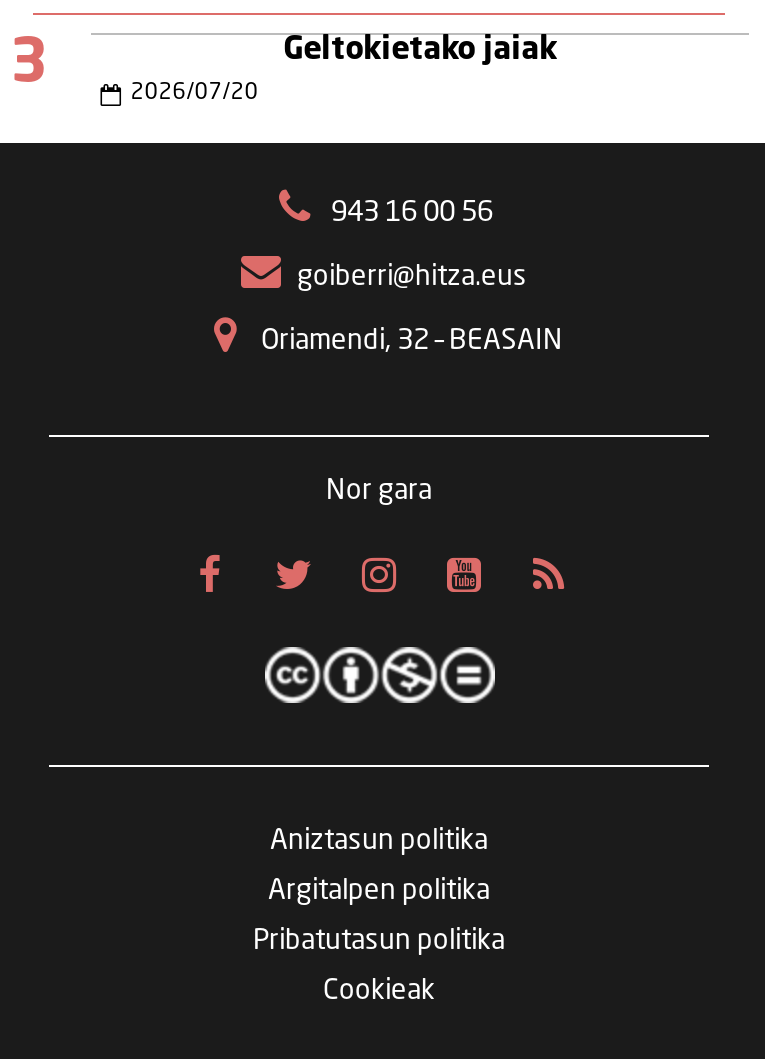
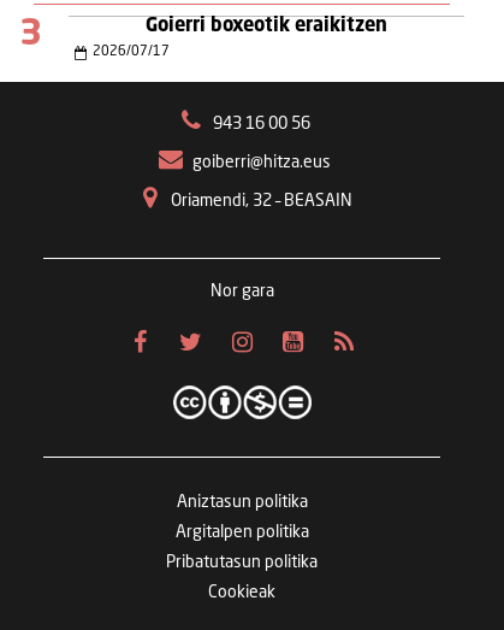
- Geltokietako jaiak
+ Goierri boxeotik eraikitzen

- 2026/07/20
+ 2026/07/17
